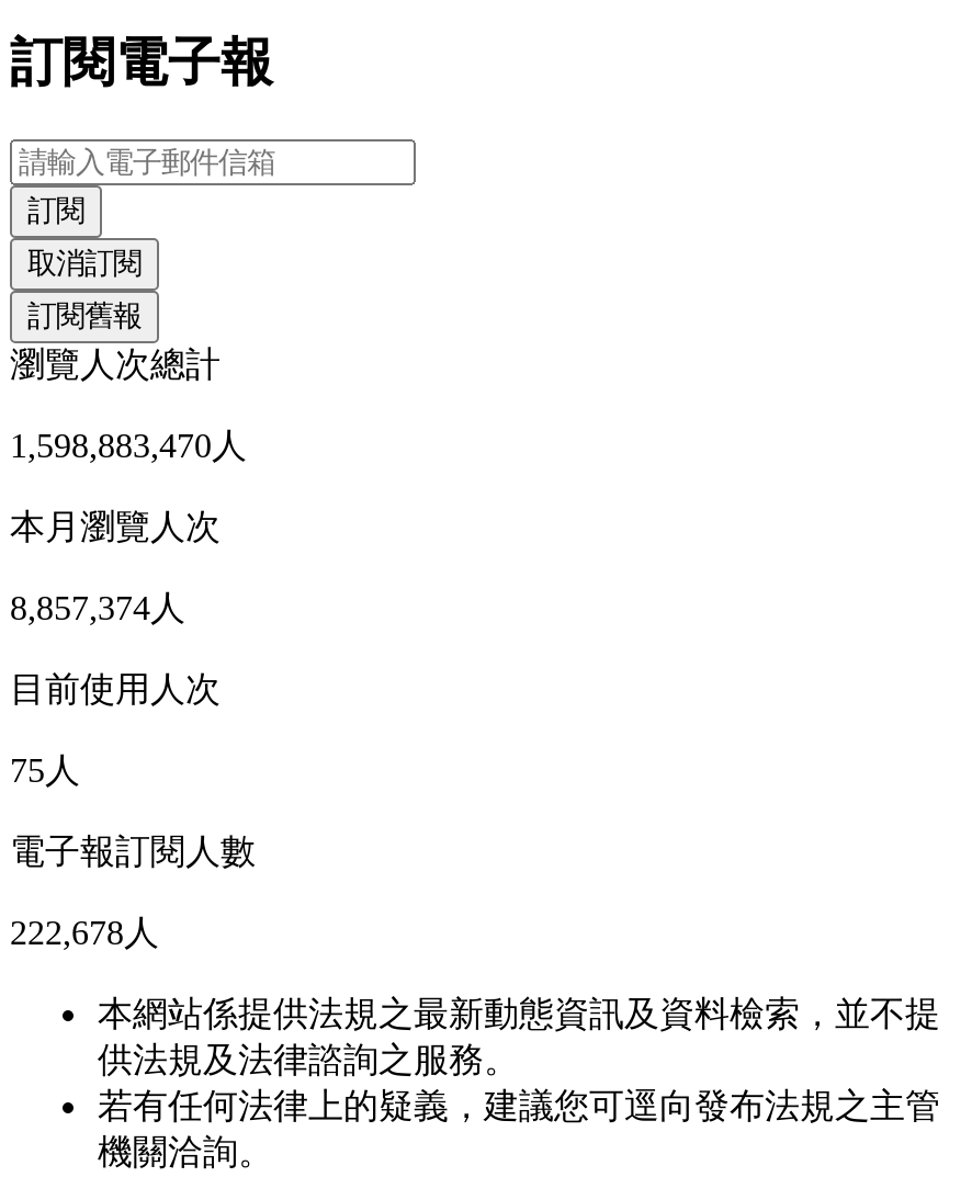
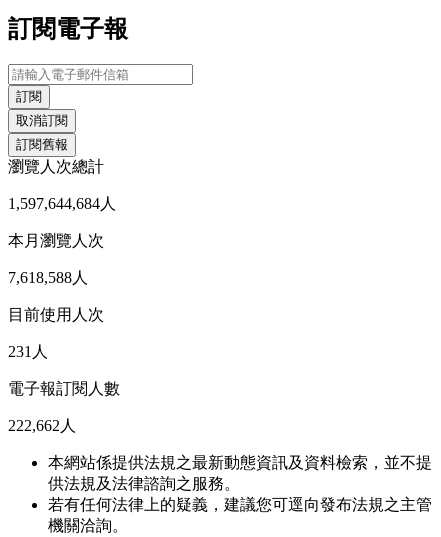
- 1,598,883,470人
+ 1,597,644,684人

- 8,857,374人
+ 7,618,588人

- 75人
+ 231人

- 222,678人
+ 222,662人
